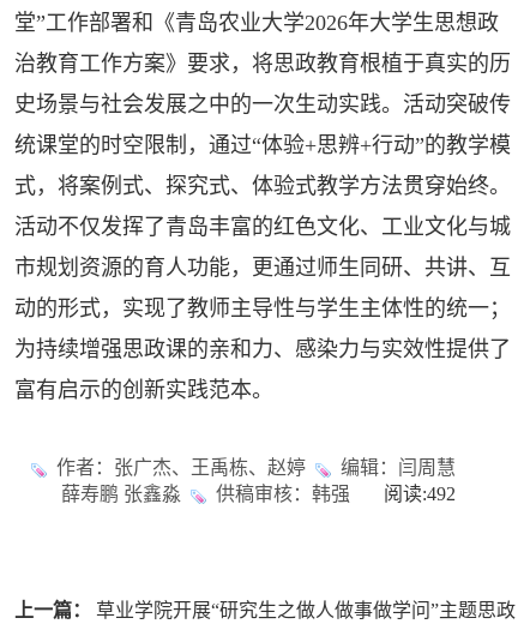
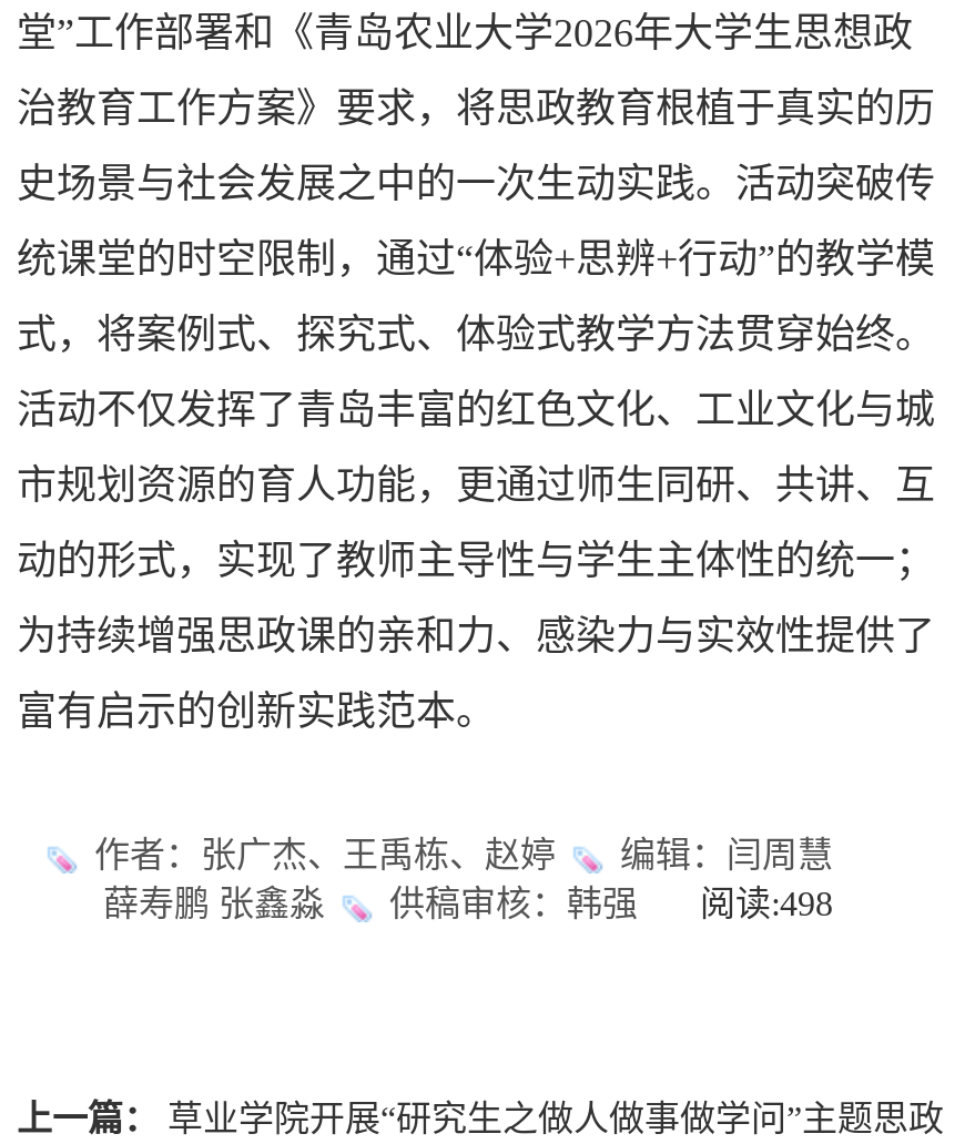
- 供稿审核：韩强阅读:492
+ 供稿审核：韩强阅读:498
